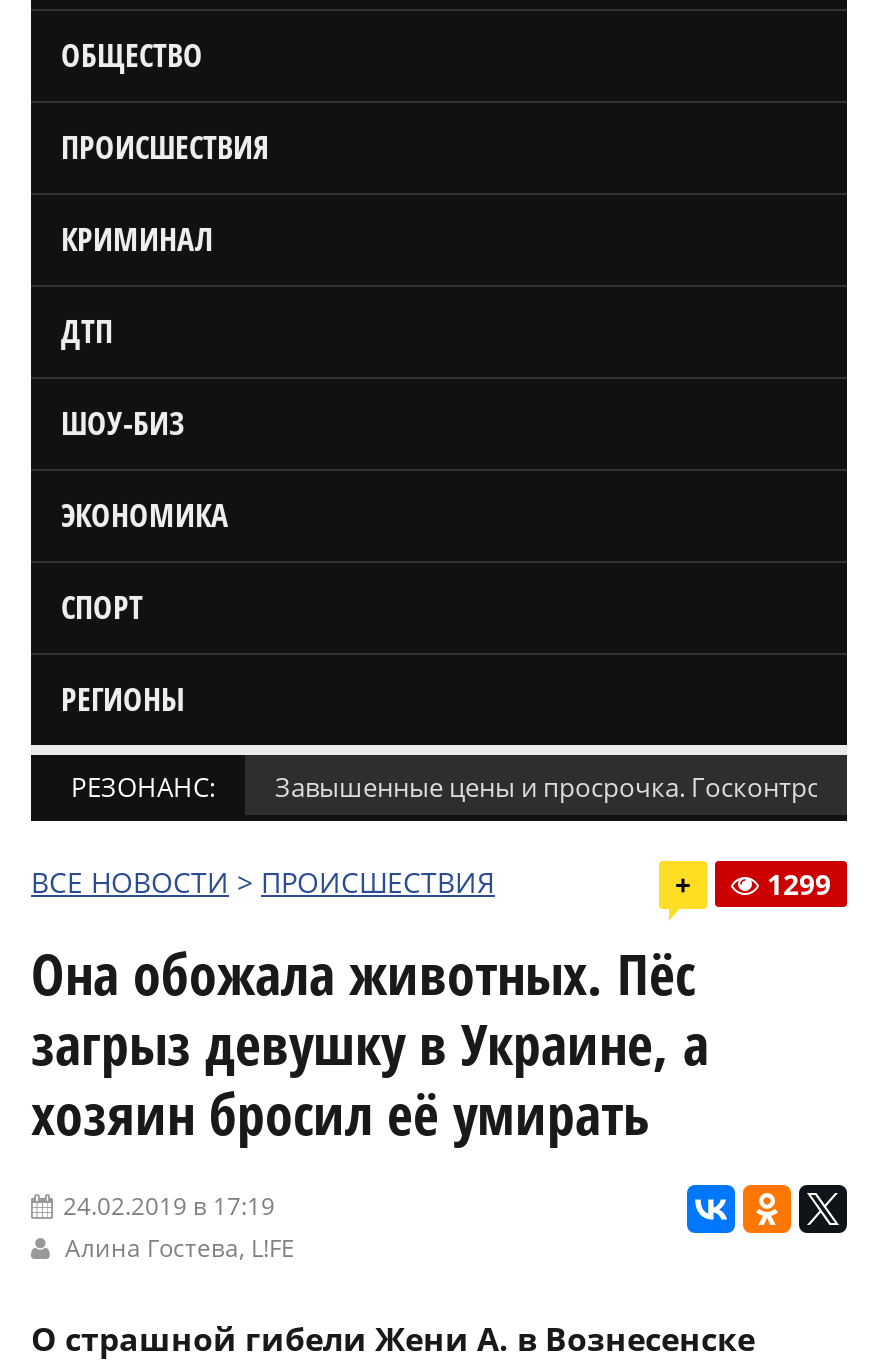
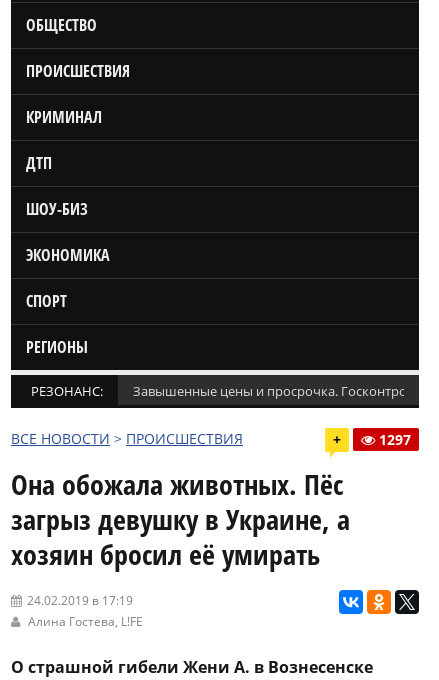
- 1299
+ 1297
